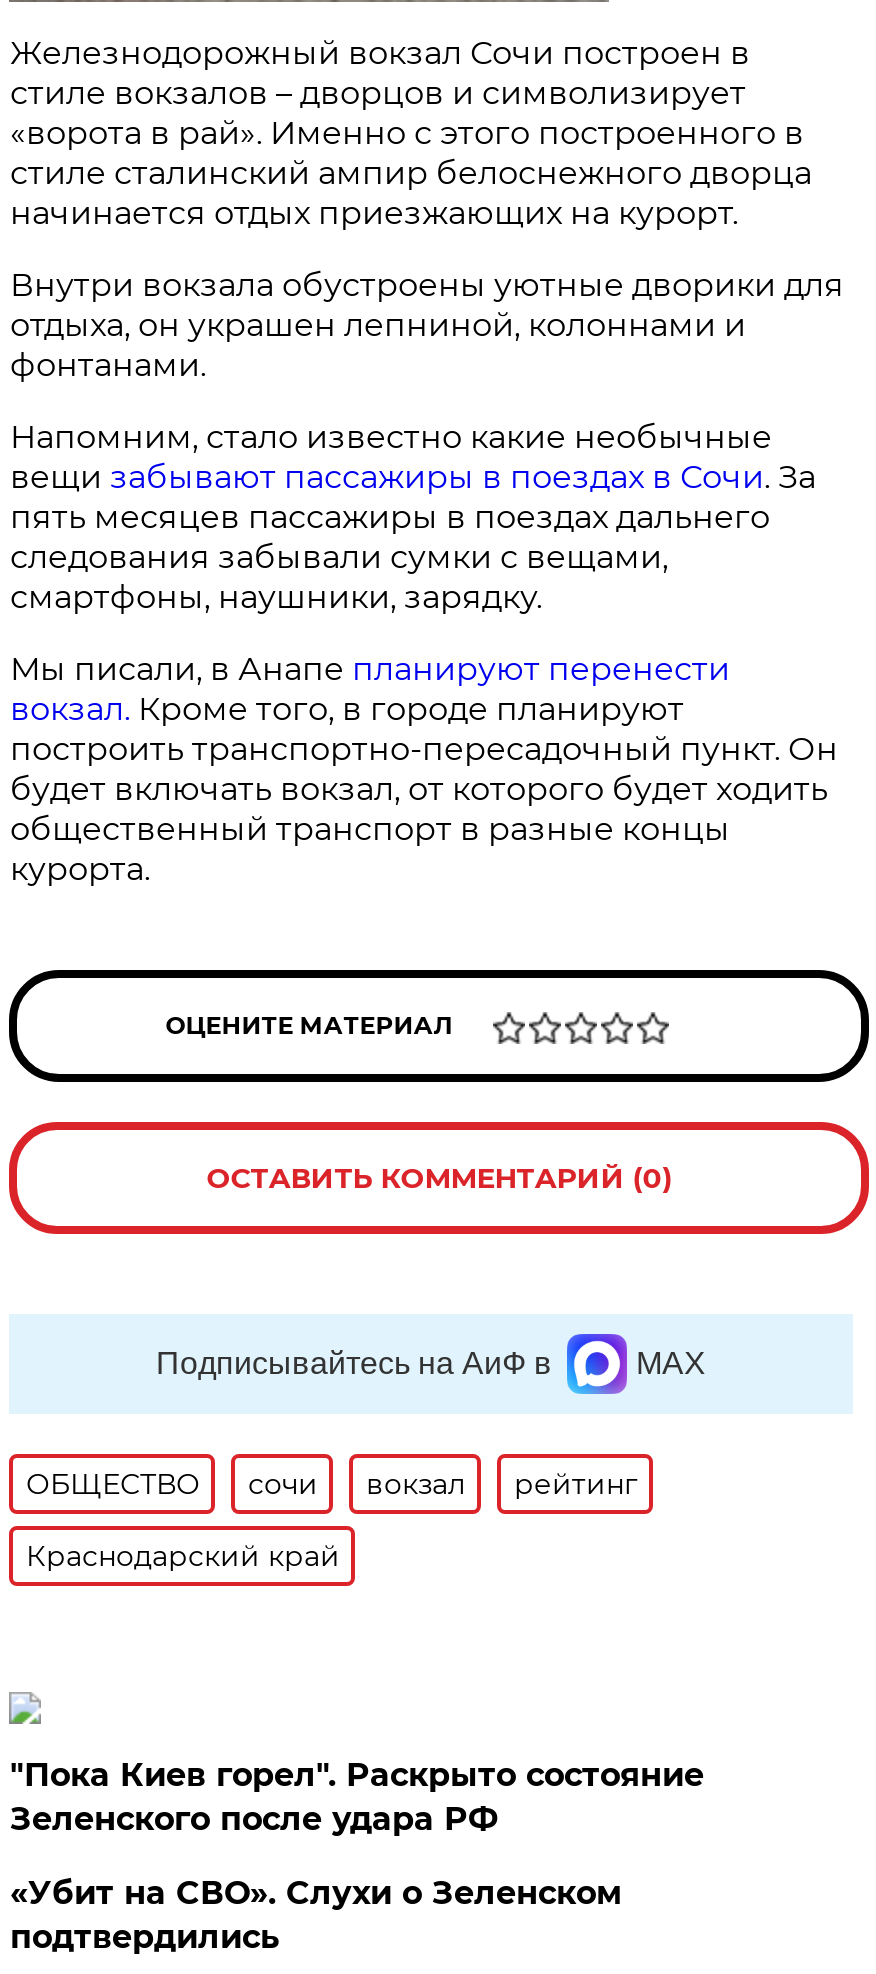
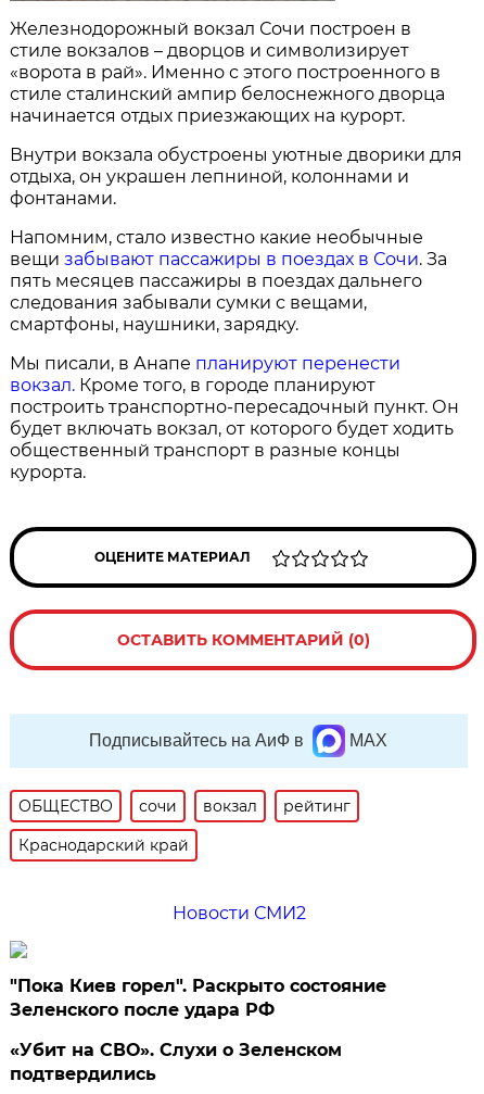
+ Новости СМИ2
